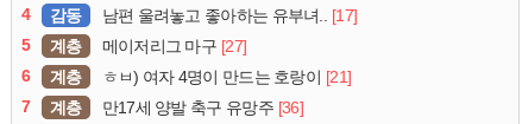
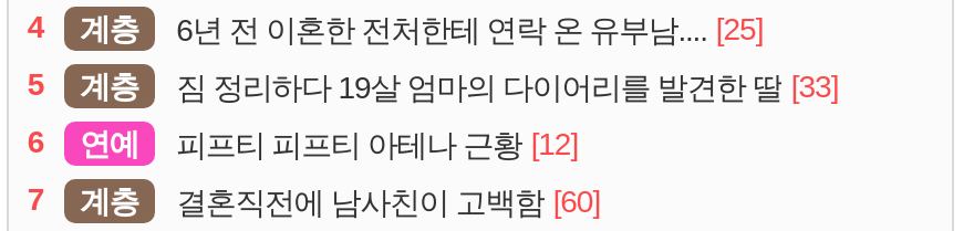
- 감동
- 남편 울려놓고 좋아하는 유부녀.. [17]
+ 계층
+ 6년 전 이혼한 전처한테 연락 온 유부남.... [25]

- 메이저리그 마구 [27]
+ 짐 정리하다 19살 엄마의 다이어리를 발견한 딸 [33]

- 계층
- ㅎㅂ) 여자 4명이 만드는 호랑이 [21]
+ 연예
+ 피프티 피프티 아테나 근황 [12]

- 만17세 양발 축구 유망주 [36]
+ 결혼직전에 남사친이 고백함 [60]
